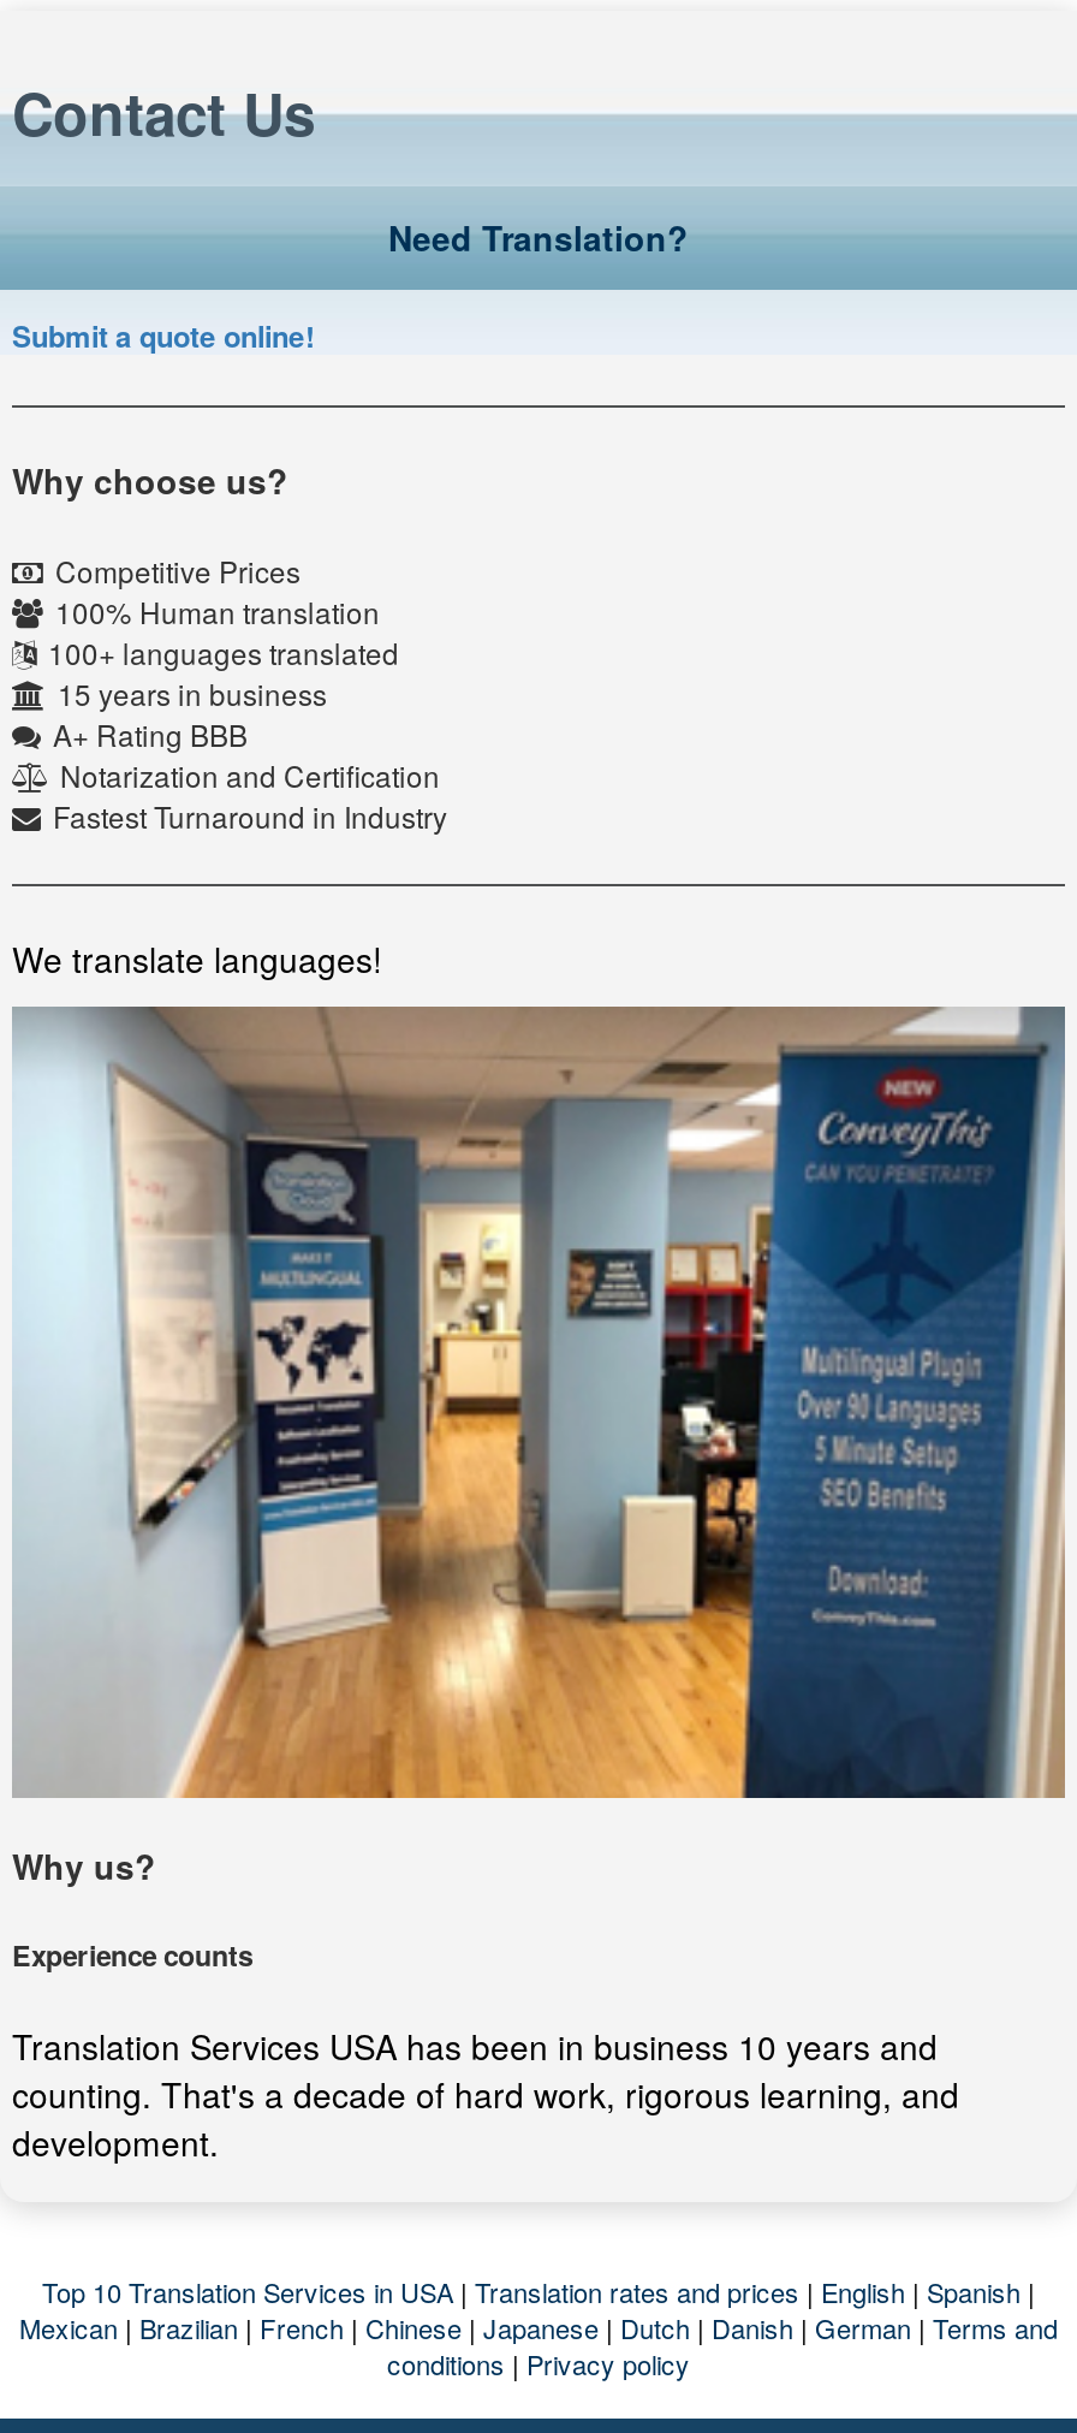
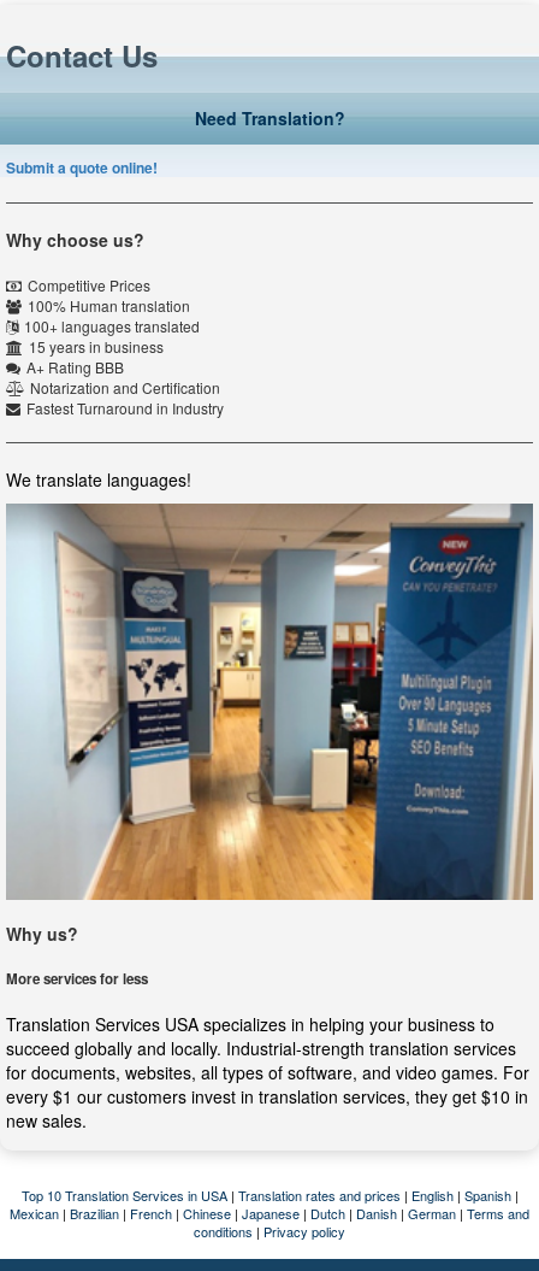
- Experience counts
+ More services for less

- Translation Services USA has been in business 10 years and
- counting. That's a decade of hard work, rigorous learning, and
- development.
+ Translation Services USA specializes in helping your business to
+ succeed globally and locally. Industrial-strength translation services
+ for documents, websites, all types of software, and video games. For
+ every $1 our customers invest in translation services, they get $10 in
+ new sales.
